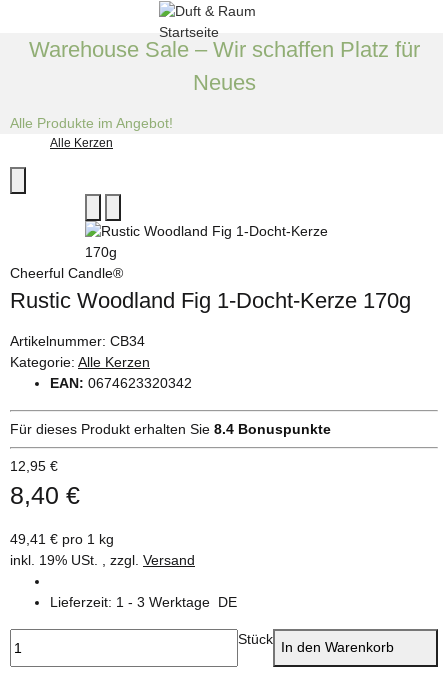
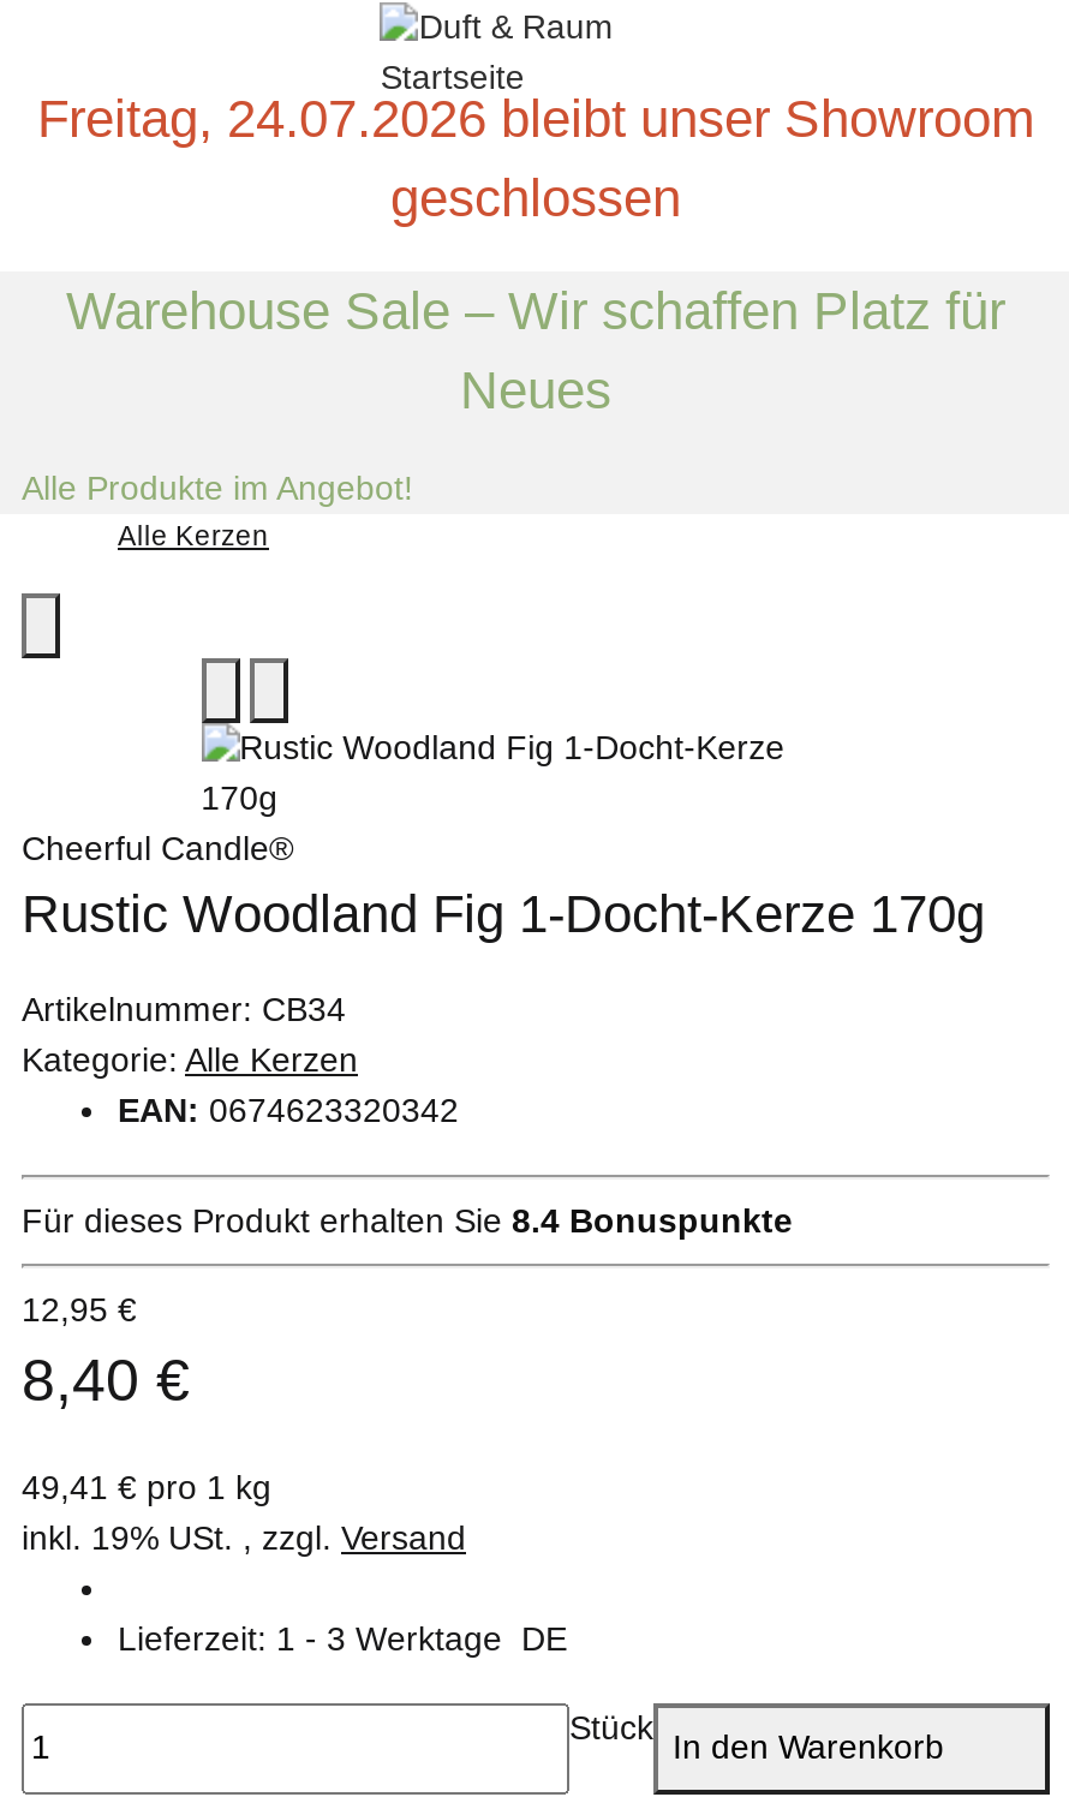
+ Freitag, 24.07.2026 bleibt unser Showroom
+ geschlossen
